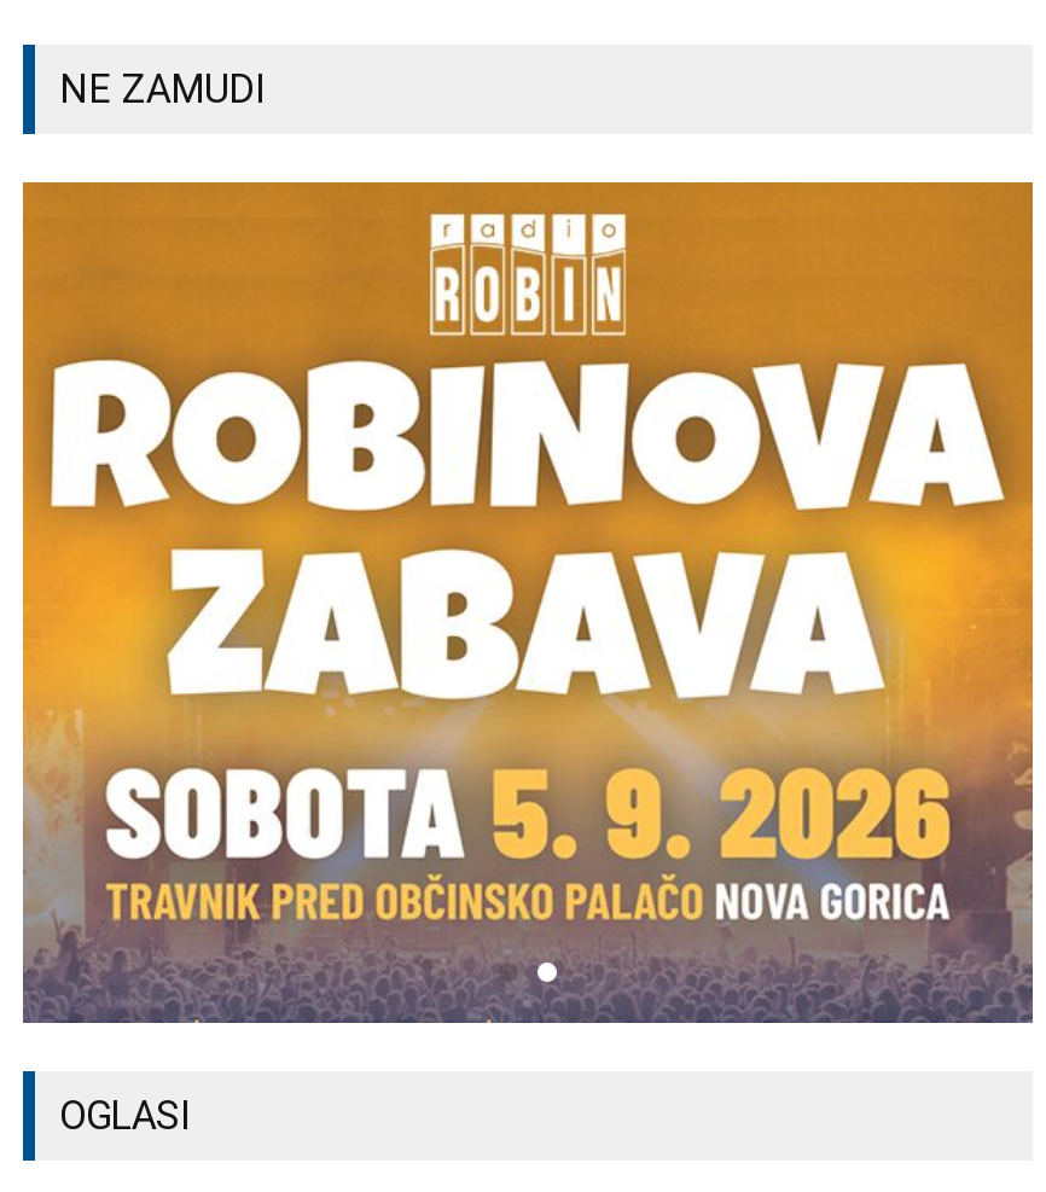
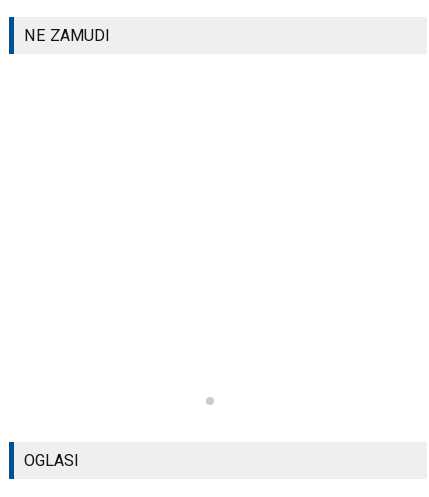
- [image]
